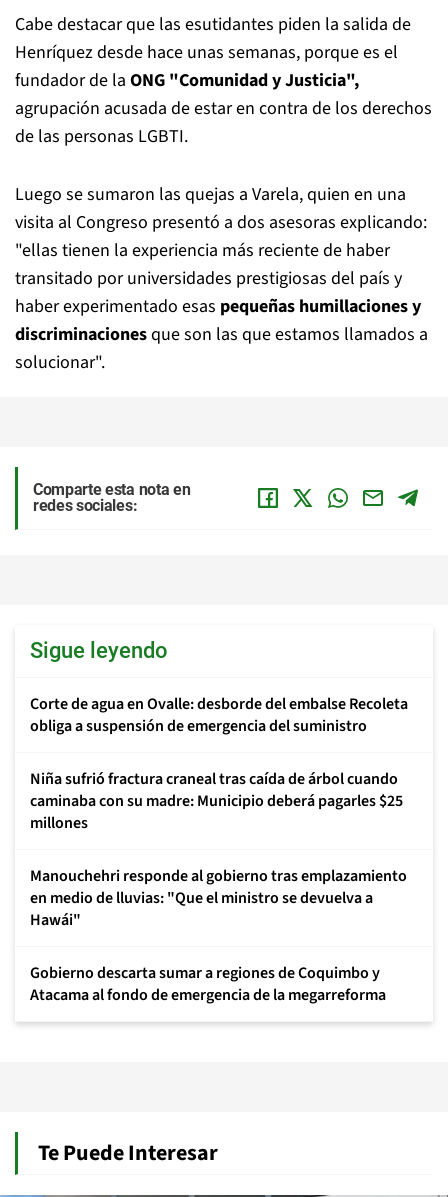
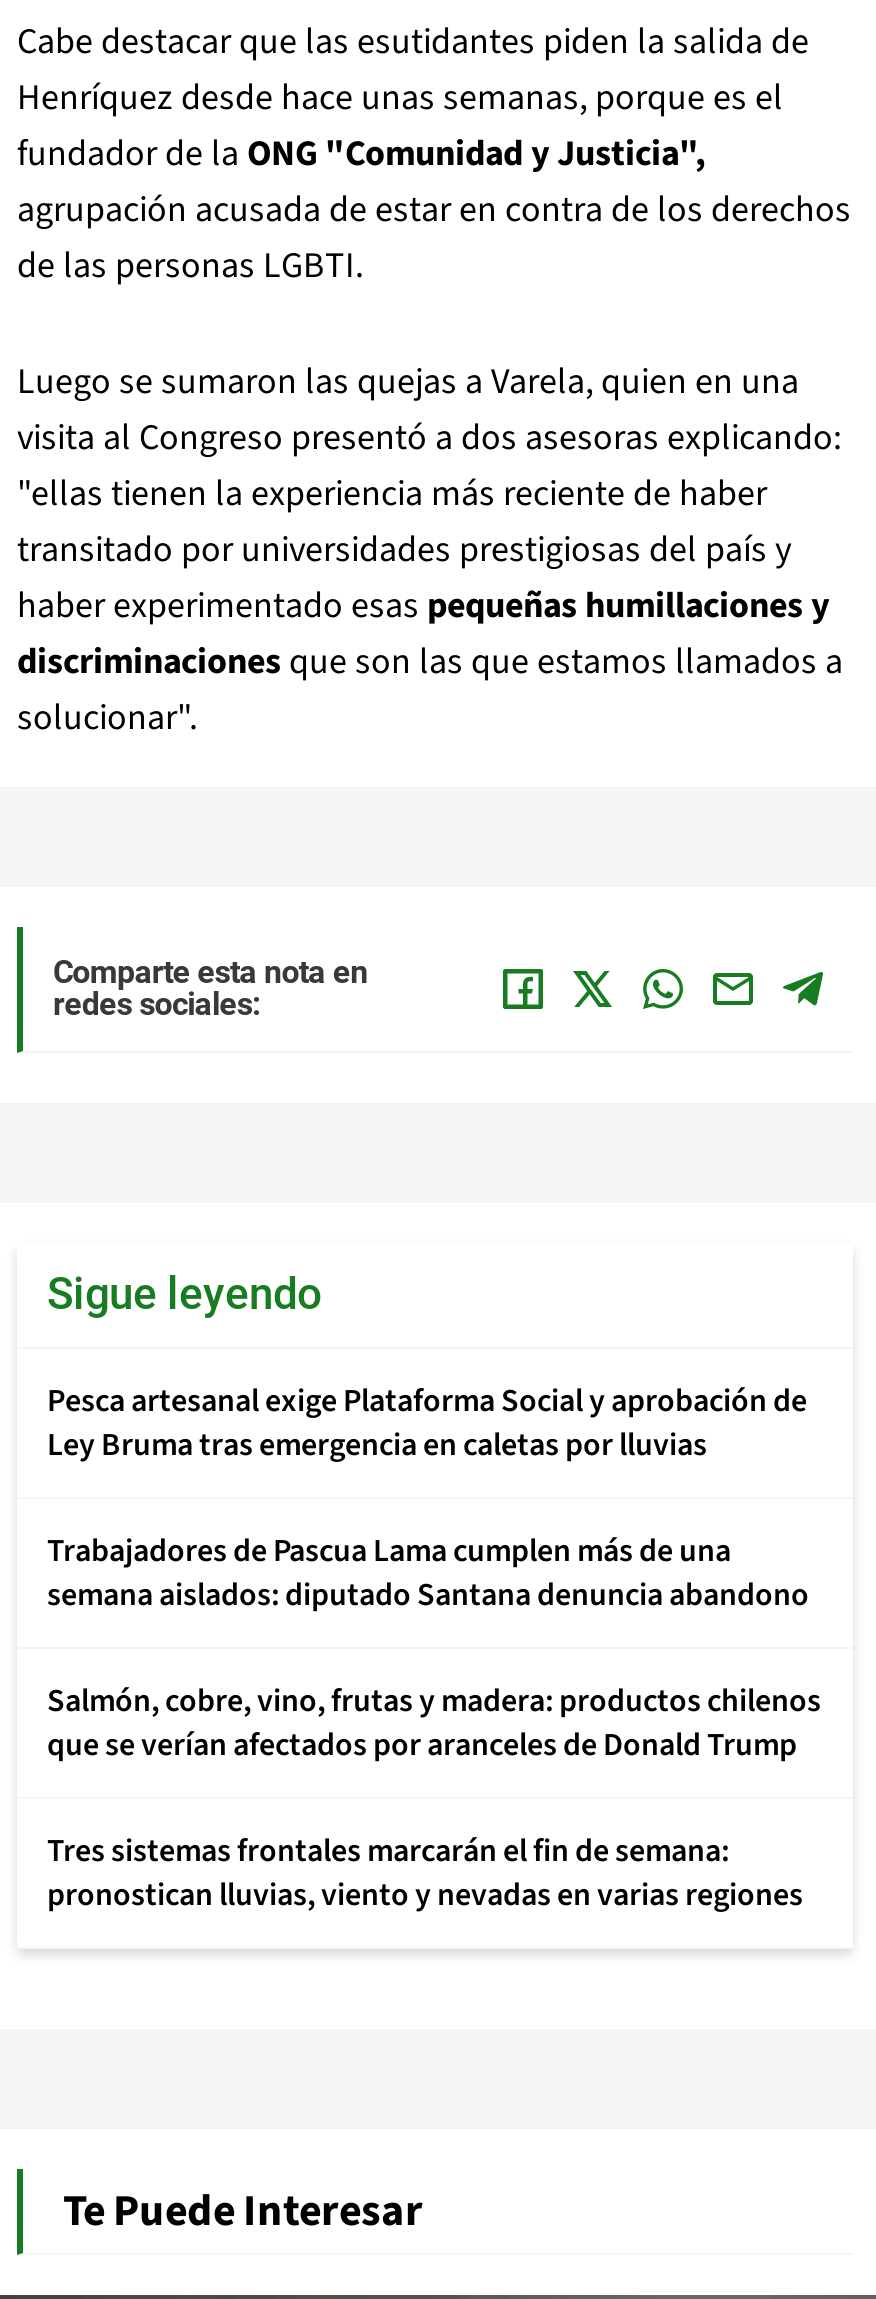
- Corte de agua en Ovalle: desborde del embalse Recoleta
- obliga a suspensión de emergencia del suministro
+ Pesca artesanal exige Plataforma Social y aprobación de
+ Ley Bruma tras emergencia en caletas por lluvias

- Niña sufrió fractura craneal tras caída de árbol cuando
- caminaba con su madre: Municipio deberá pagarles $25
- millones
+ Trabajadores de Pascua Lama cumplen más de una
+ semana aislados: diputado Santana denuncia abandono

- Manouchehri responde al gobierno tras emplazamiento
- en medio de lluvias: "Que el ministro se devuelva a
- Hawái"
+ Salmón, cobre, vino, frutas y madera: productos chilenos
+ que se verían afectados por aranceles de Donald Trump

- Gobierno descarta sumar a regiones de Coquimbo y
- Atacama al fondo de emergencia de la megarreforma
+ Tres sistemas frontales marcarán el fin de semana:
+ pronostican lluvias, viento y nevadas en varias regiones
